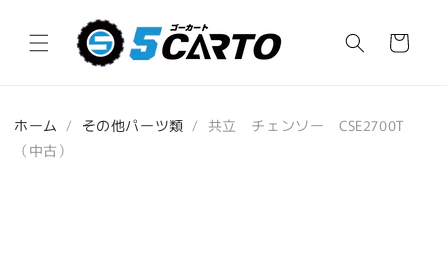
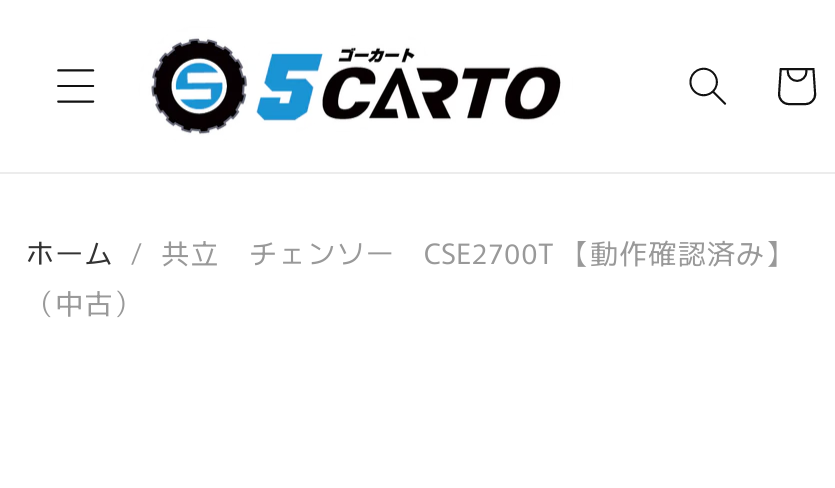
- ホーム / その他パーツ類 / 共立 チェンソー CSE2700T
+ ホーム / 共立 チェンソー CSE2700T 【動作確認済み】
